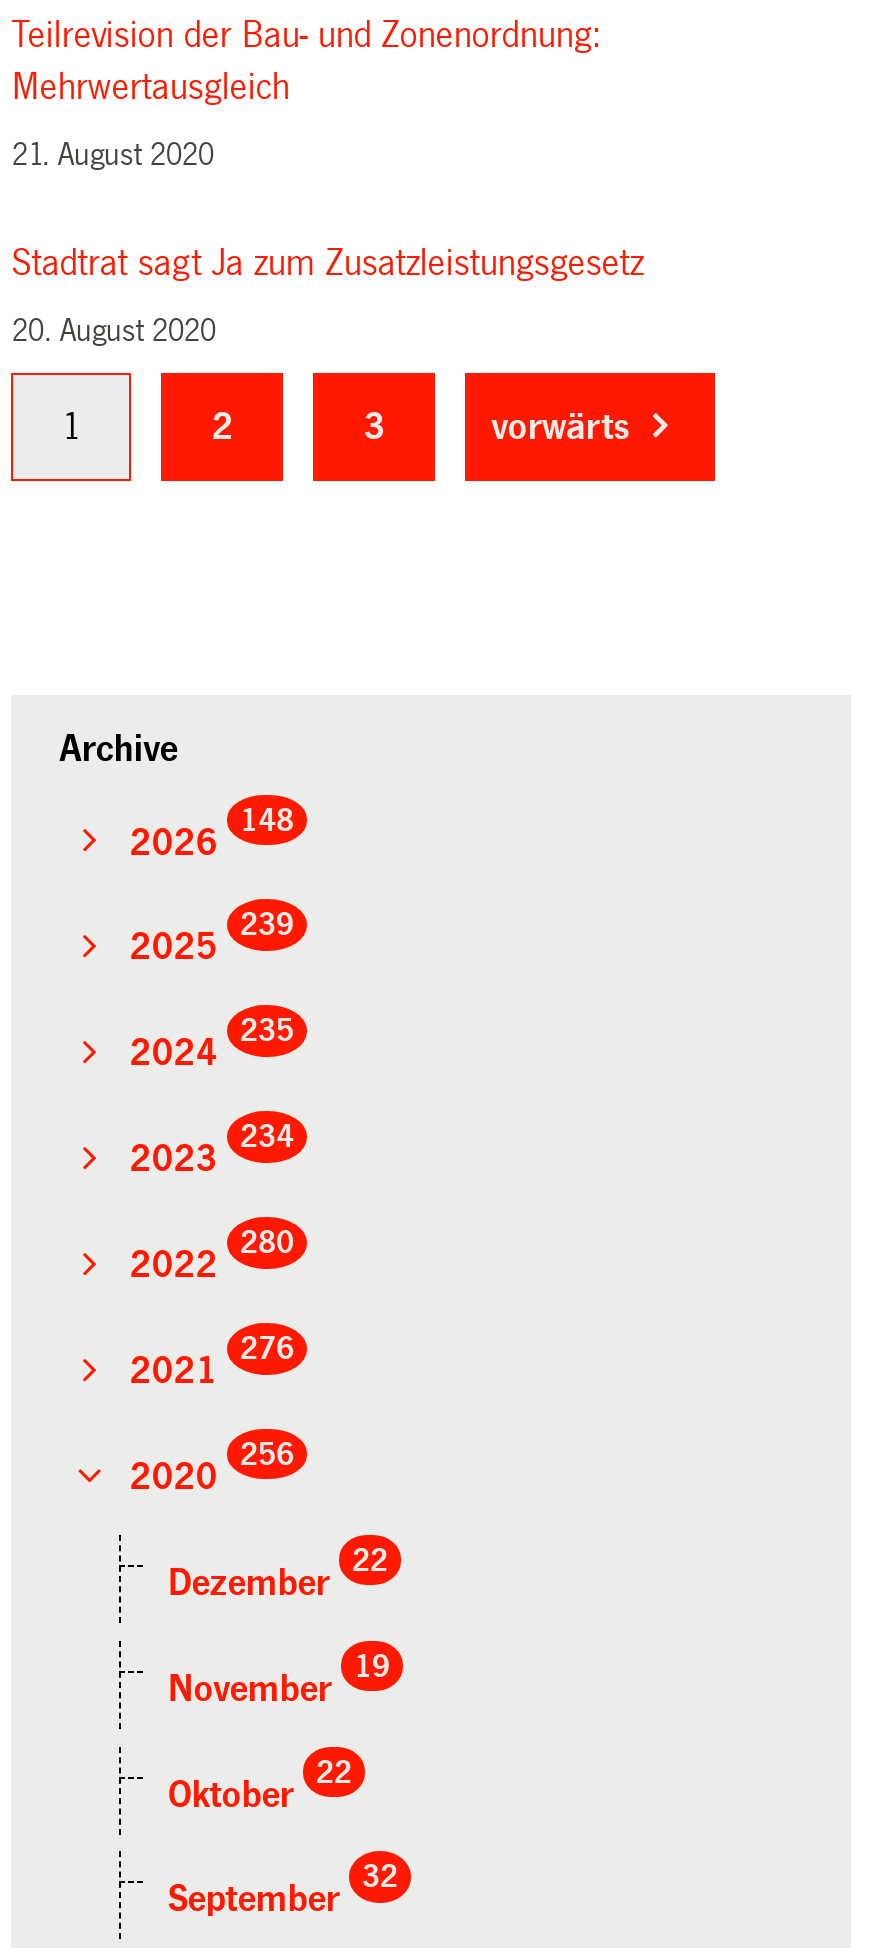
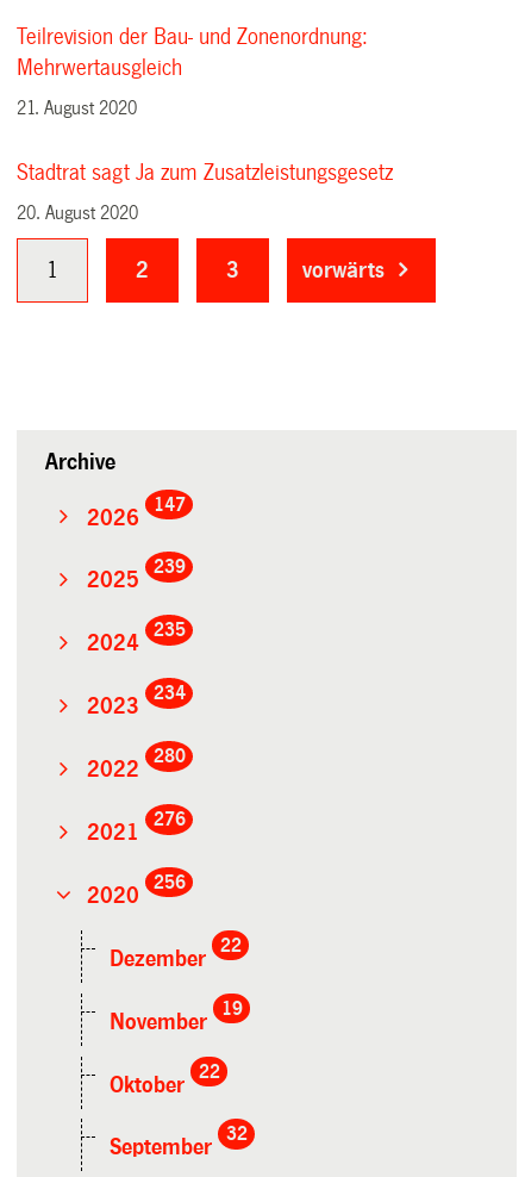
- 148
+ 147
